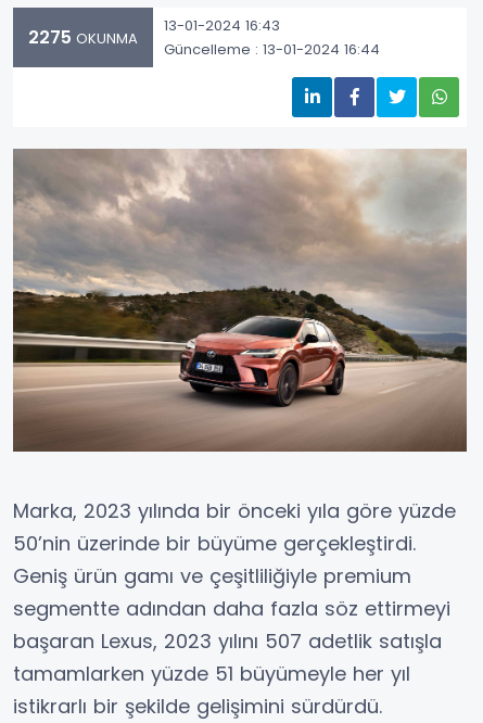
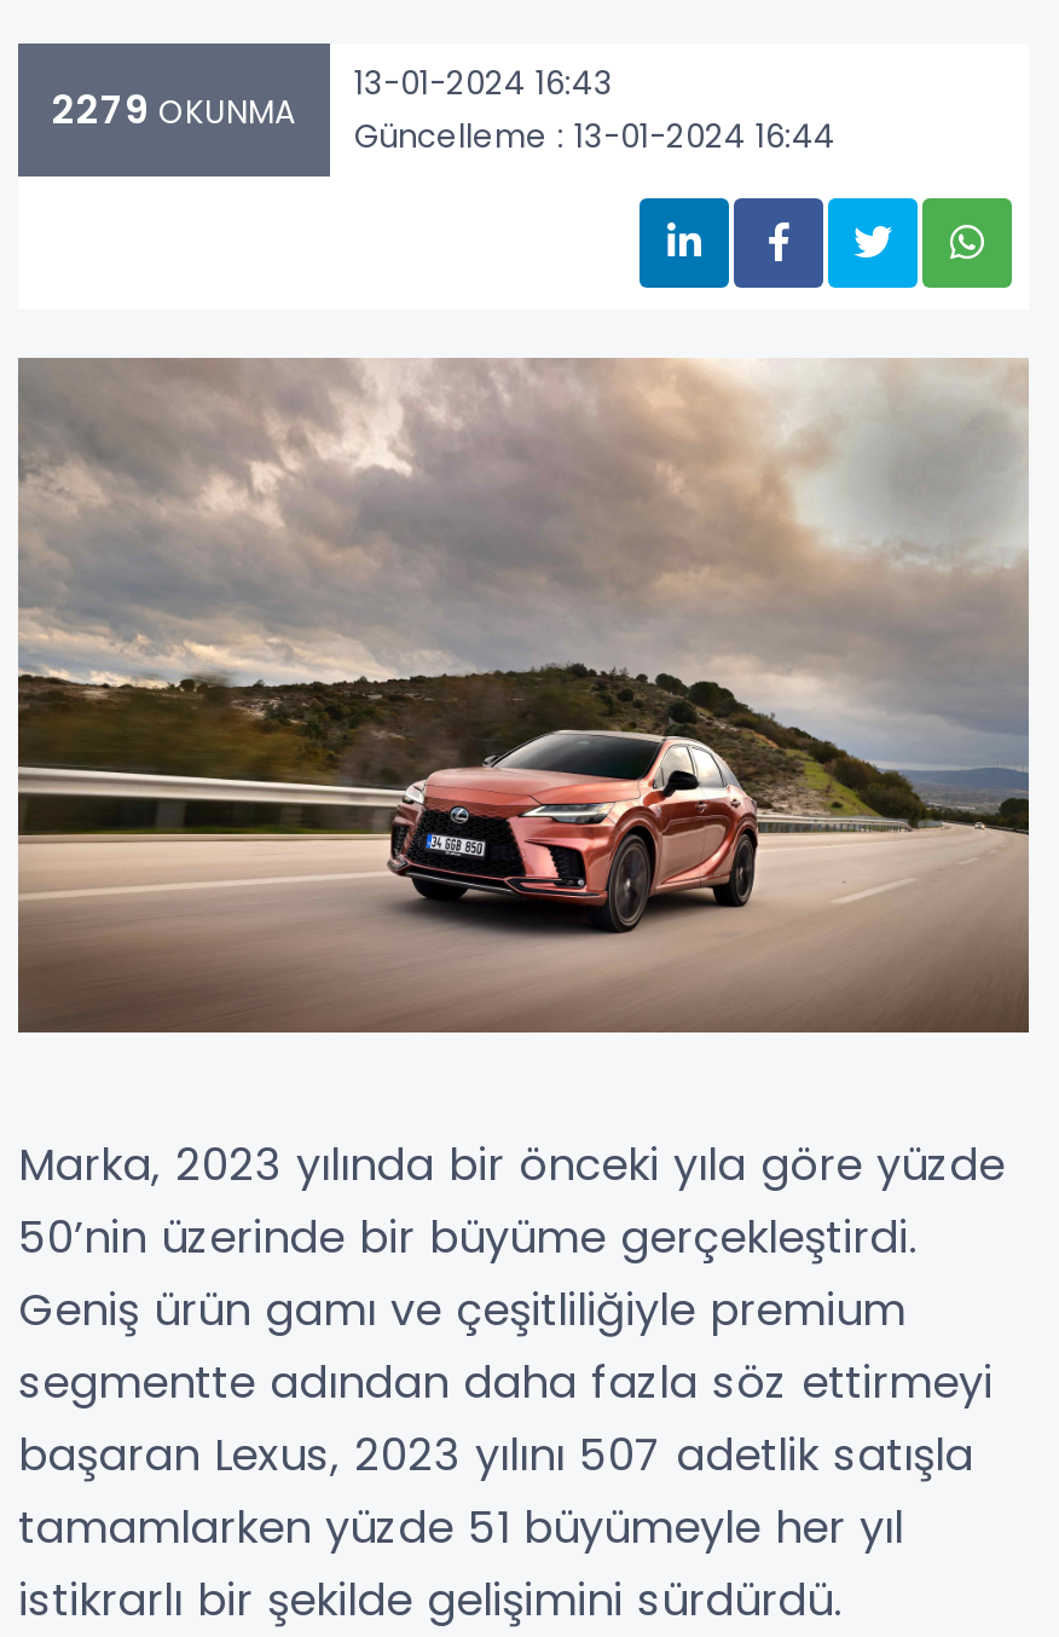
- 2275 OKUNMA 13-01-2024 16:43 Güncelleme : 13-01-2024 16:44
+ 2279 OKUNMA 13-01-2024 16:43 Güncelleme : 13-01-2024 16:44
